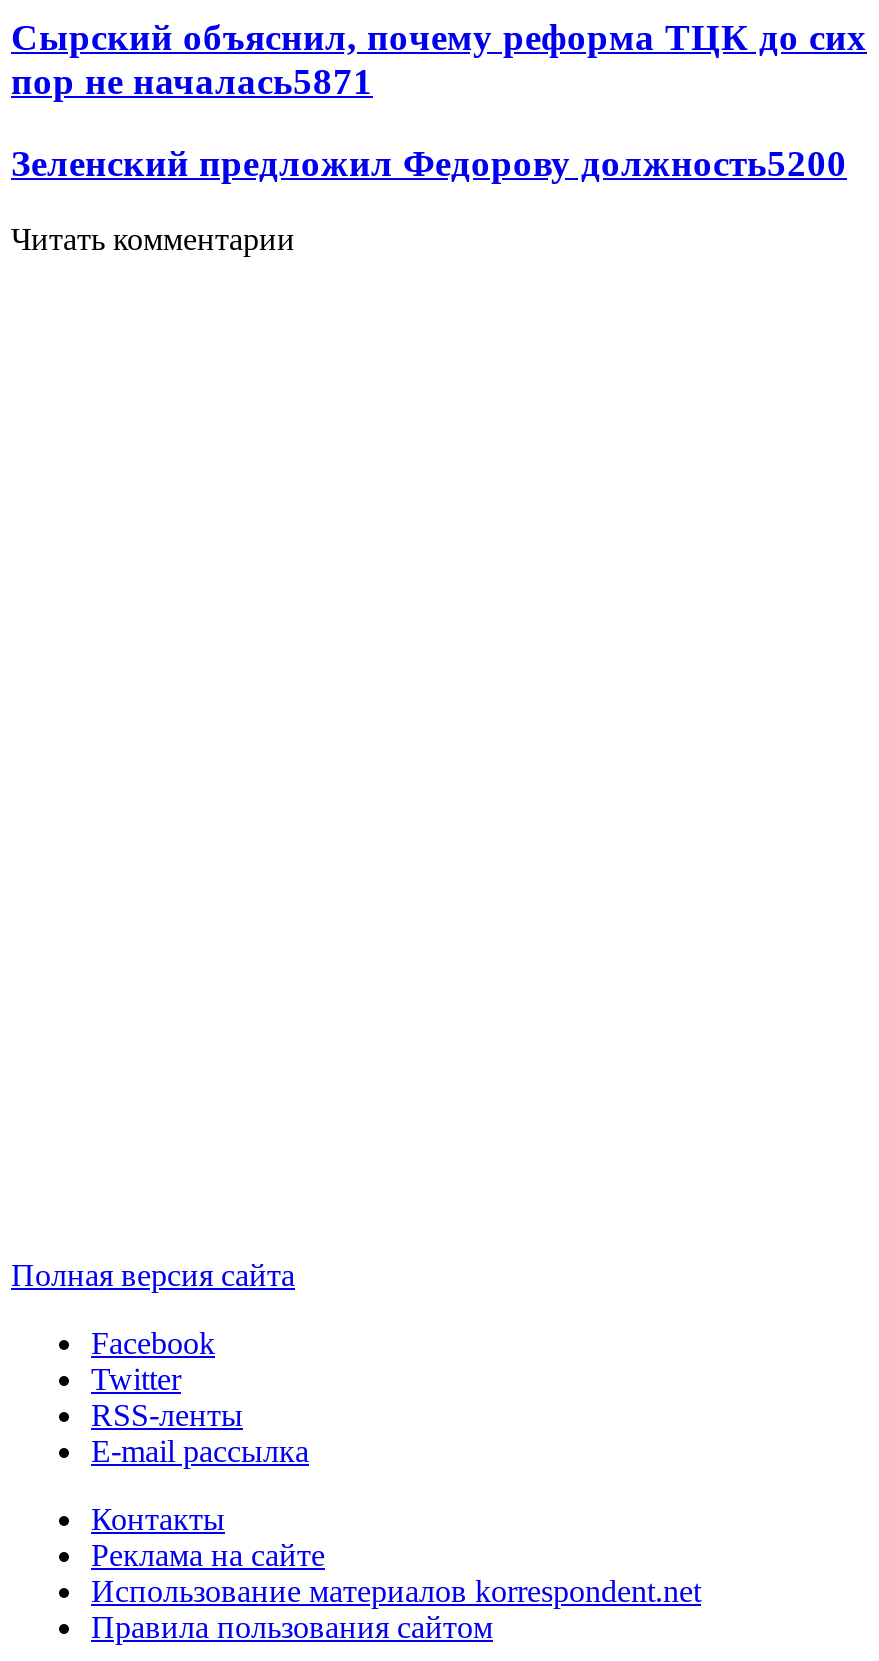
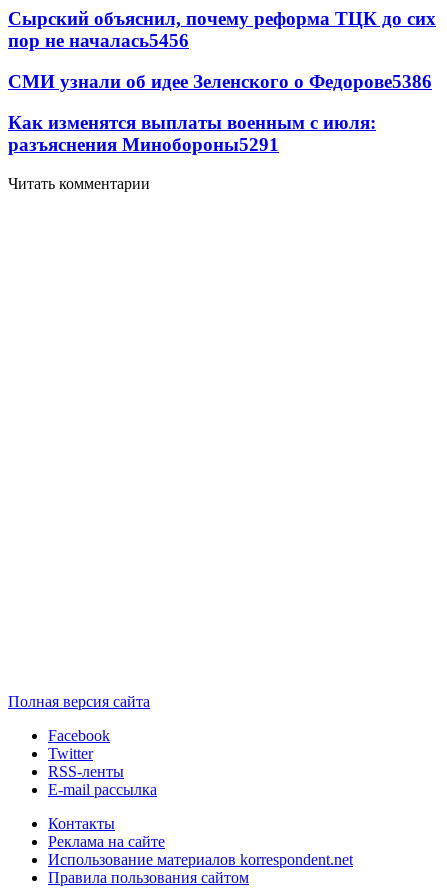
- пор не началась5871
- Зеленский предложил Федорову должность5200
+ пор не началась5456
+ СМИ узнали об идее Зеленского о Федорове5386
+ Как изменятся выплаты военным с июля:
+ разъяснения Минобороны5291
